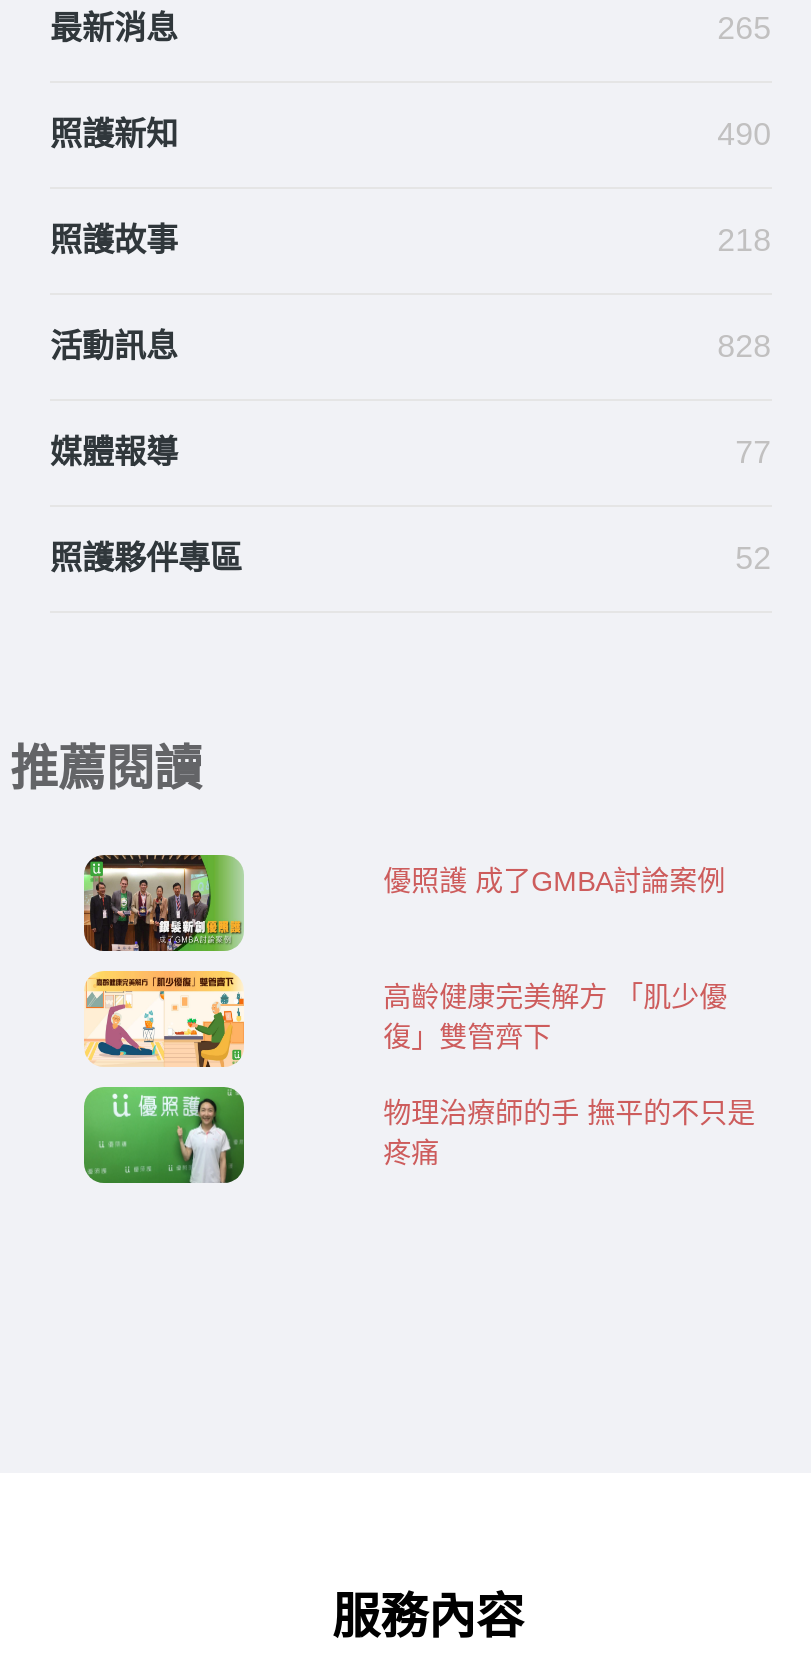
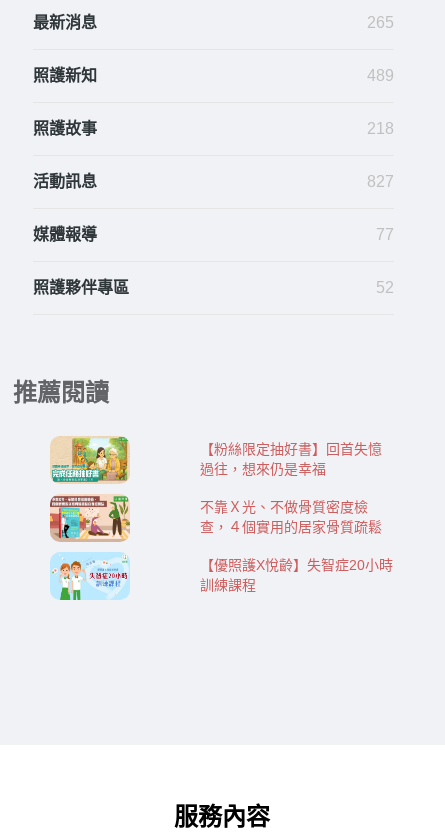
- 490
+ 489

- 828
+ 827

- [image]
+ [image]

- 優照護 成了GMBA討論案例
+ 【粉絲限定抽好書】回首失憶
+ 過往，想來仍是幸福

- [image]
+ [image]

- 高齡健康完美解方 「肌少優
- 復」雙管齊下
+ 不靠Ｘ光、不做骨質密度檢
+ 查，４個實用的居家骨質疏鬆

- [image]
+ [image]

- 物理治療師的手 撫平的不只是
- 疼痛
+ 【優照護X悅齡】失智症20小時
+ 訓練課程
